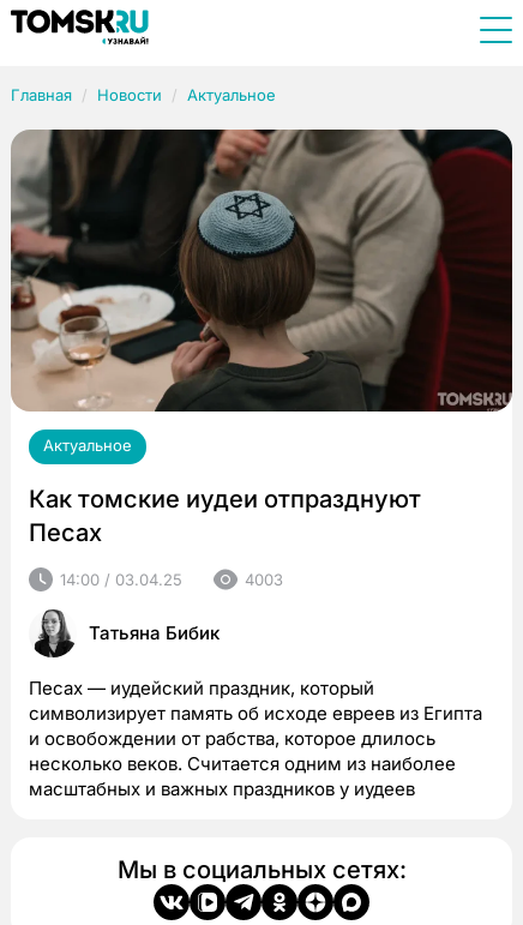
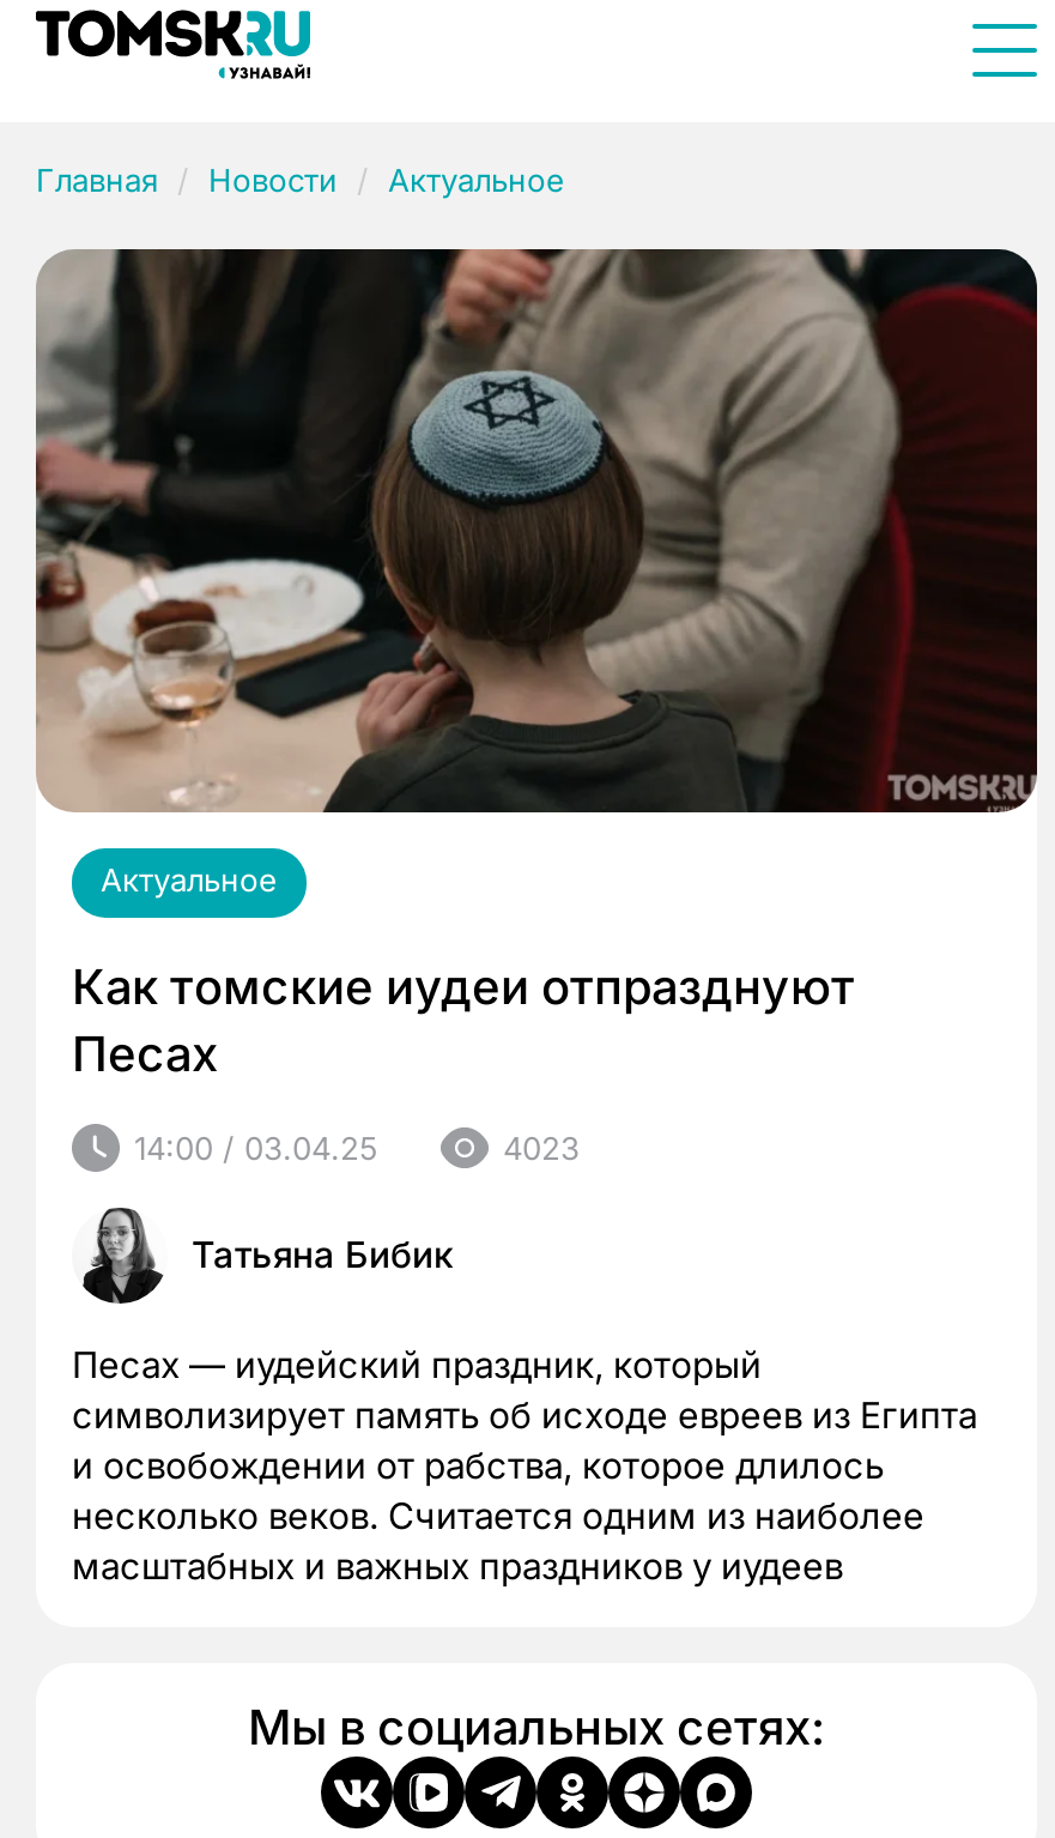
- 4003
+ 4023
